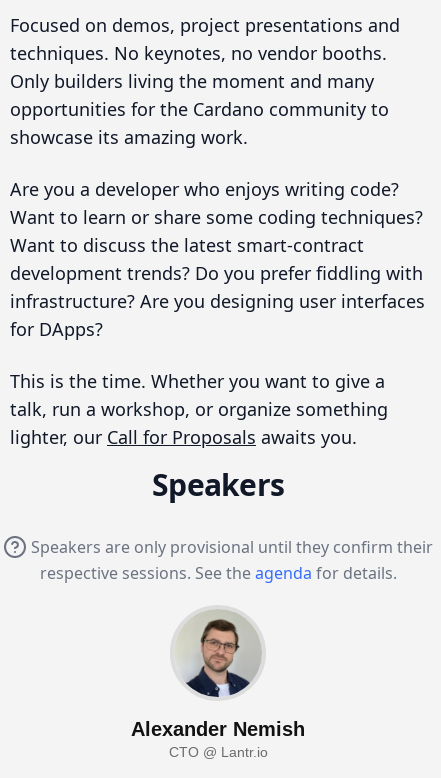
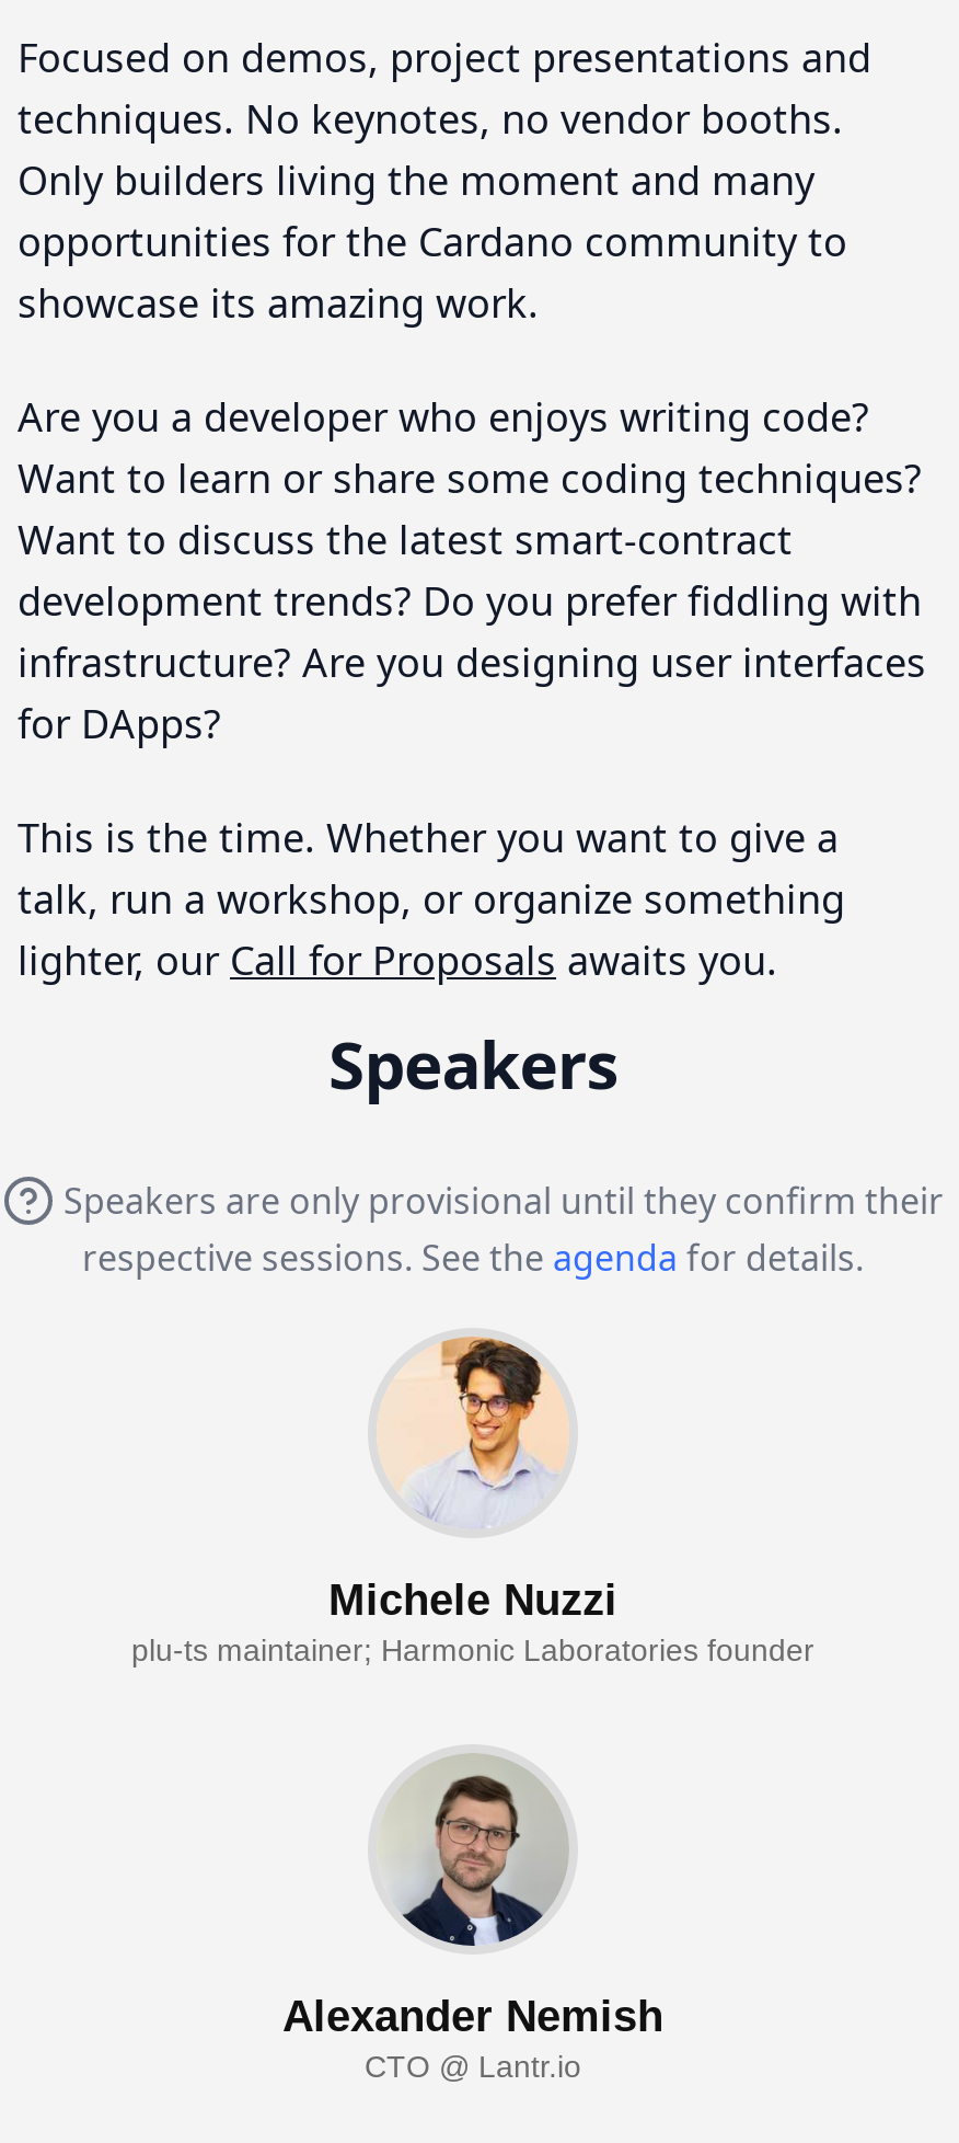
+ [image]
+ Michele Nuzzi
+ plu-ts maintainer; Harmonic Laboratories founder
